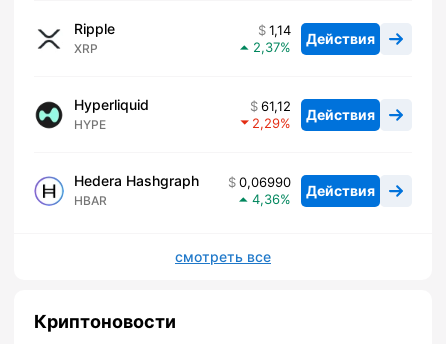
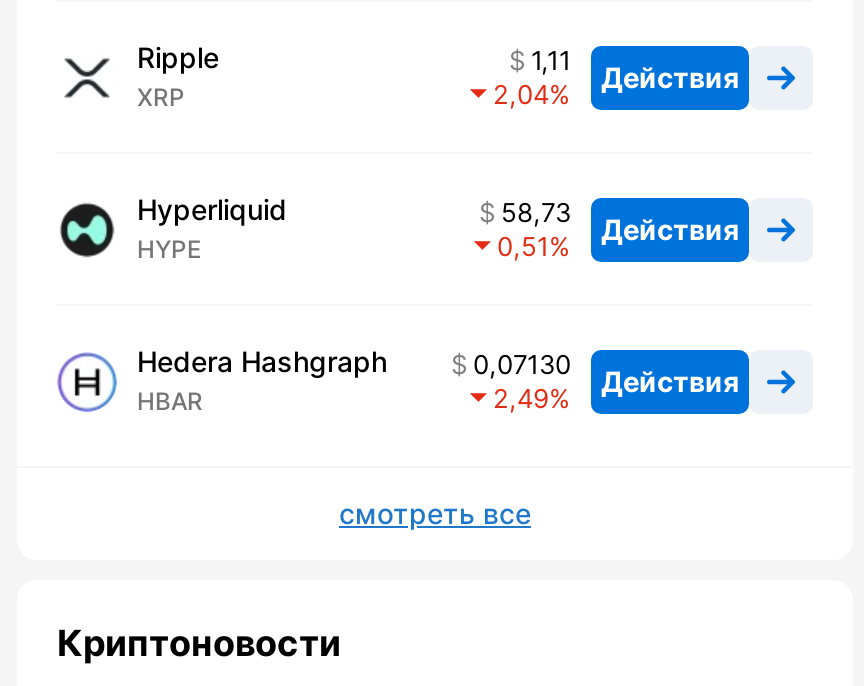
- 1,14 Действия
+ 1,11 Действия

- 2,37
+ 2,04

- 61,12 Действия
+ 58,73 Действия

- 2,29
+ 0,51

- 0,06990 Действия
+ 0,07130 Действия

- 4,36
+ 2,49
